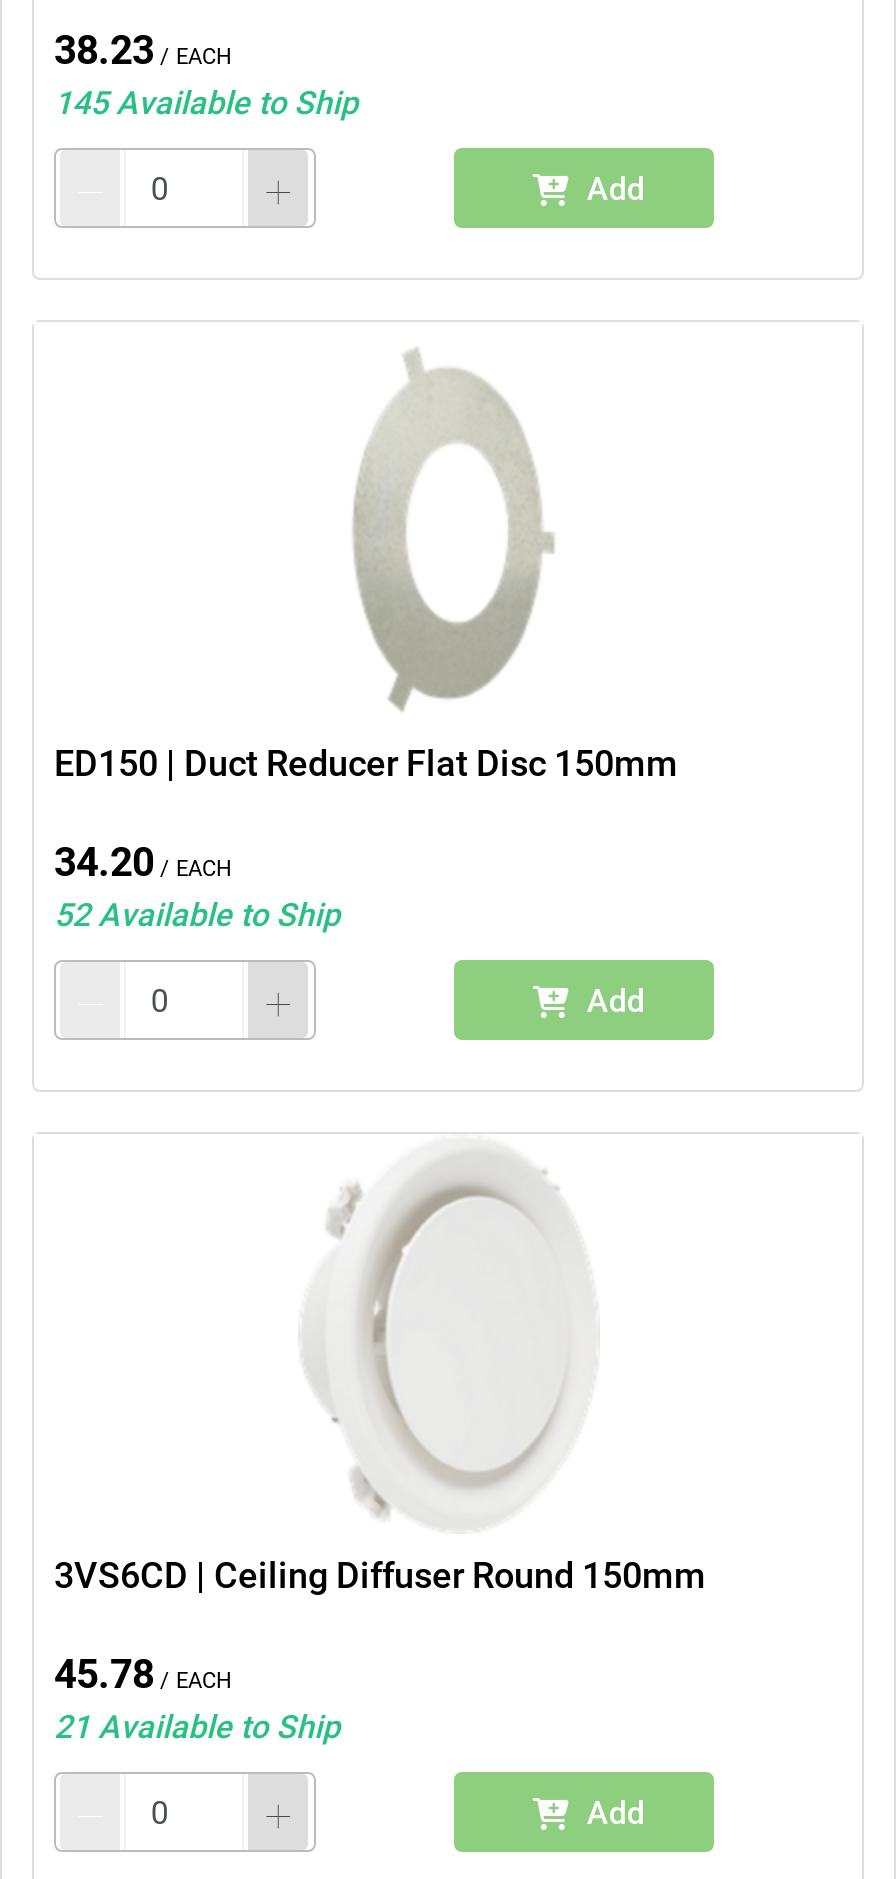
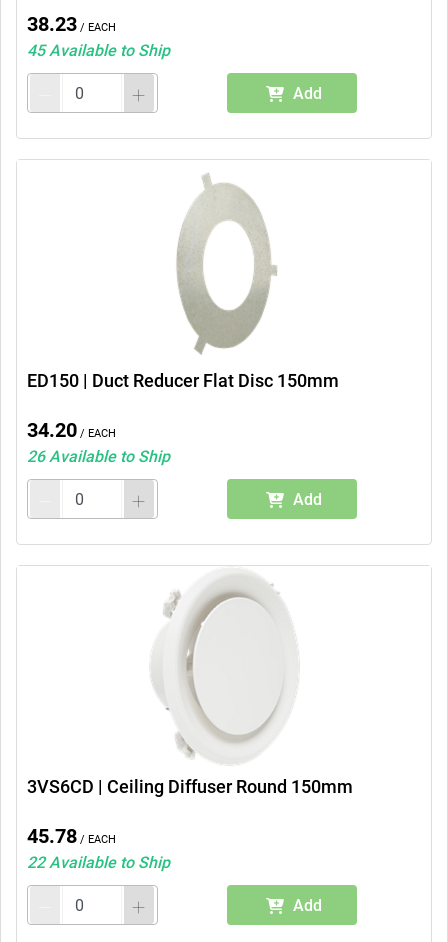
- 145 Available to Ship
+ 45 Available to Ship

- 52 Available to Ship
+ 26 Available to Ship

- 21 Available to Ship
+ 22 Available to Ship
